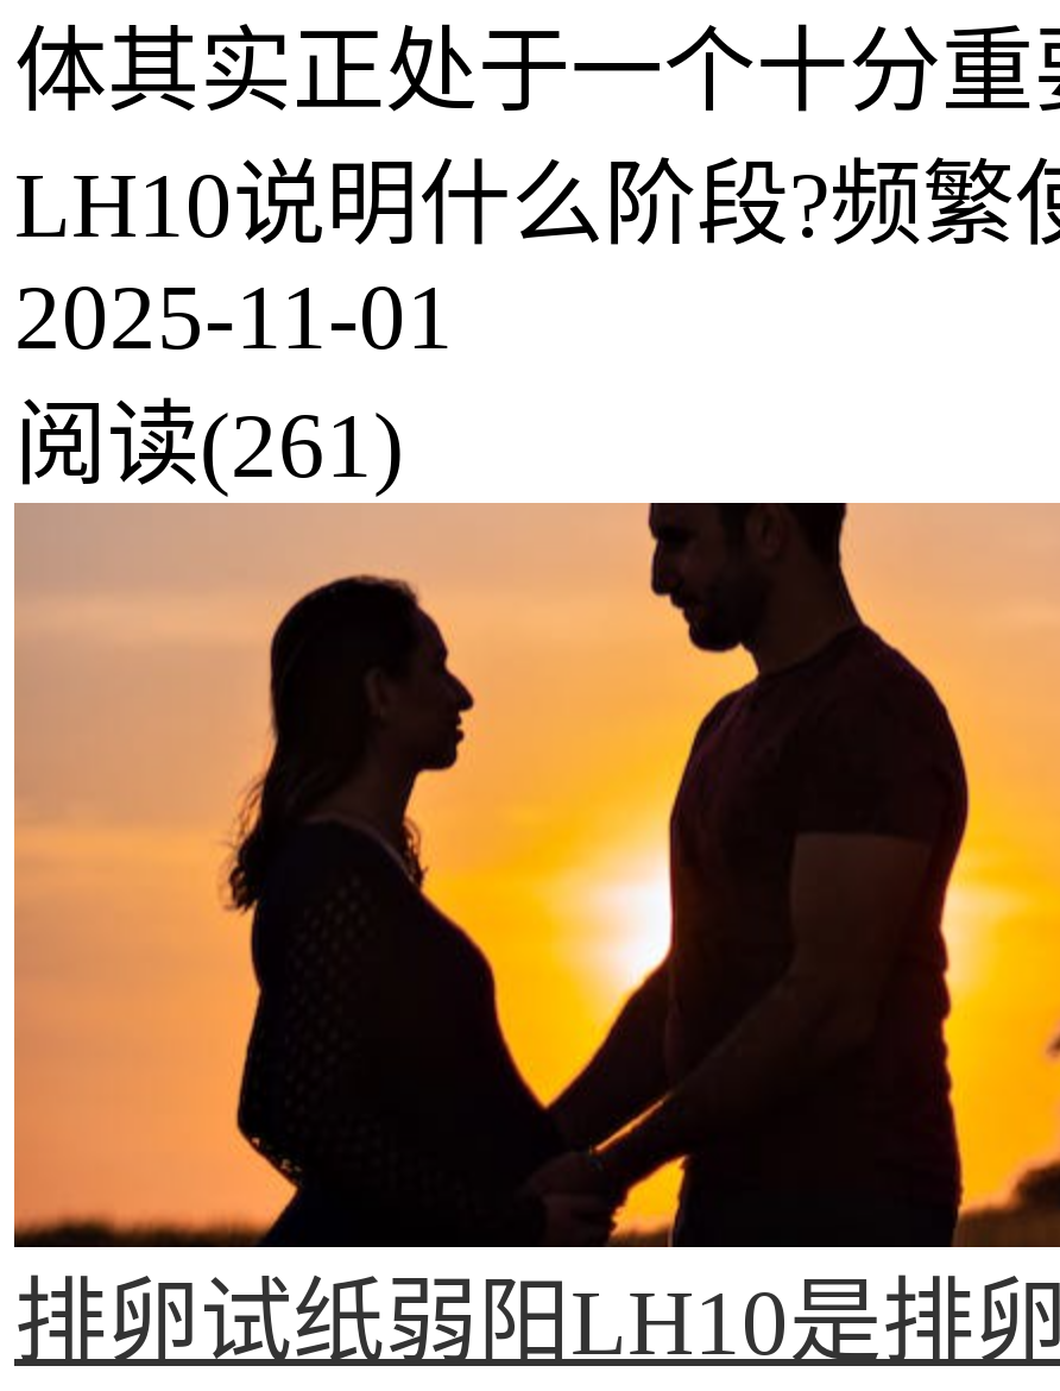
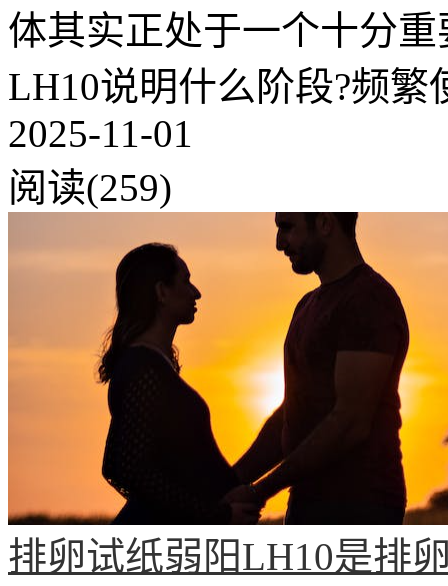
- 阅读(261)
+ 阅读(259)
